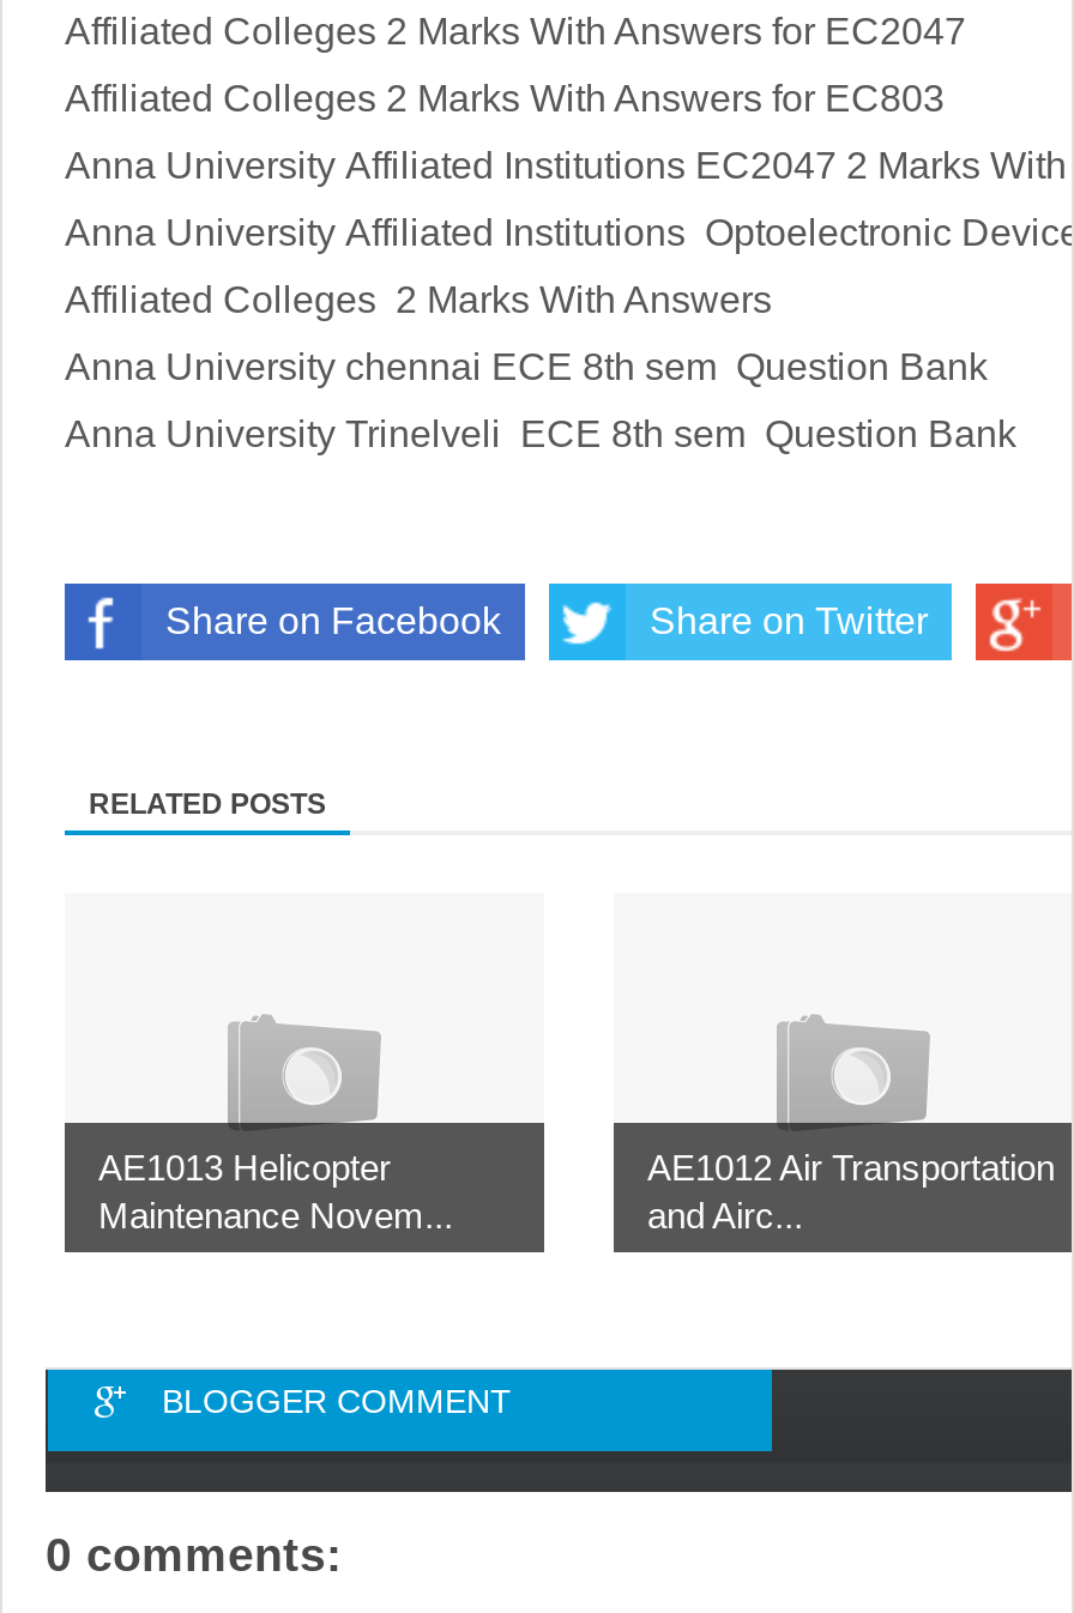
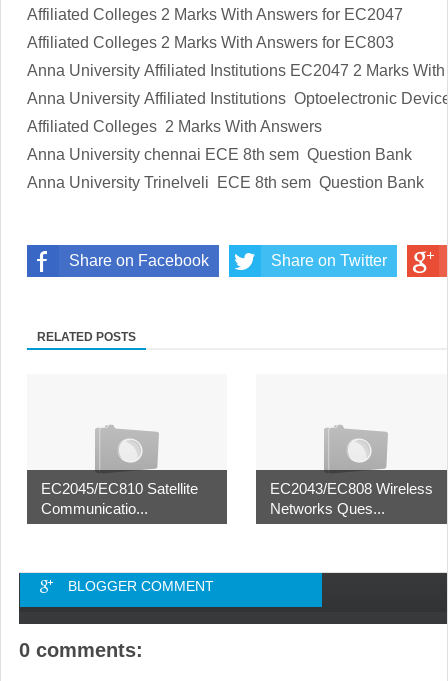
- AE1013 Helicopter
- Maintenance Novem...
+ EC2045/EC810 Satellite
+ Communicatio...

- AE1012 Air Transportation
- and Airc...
+ EC2043/EC808 Wireless
+ Networks Ques...
